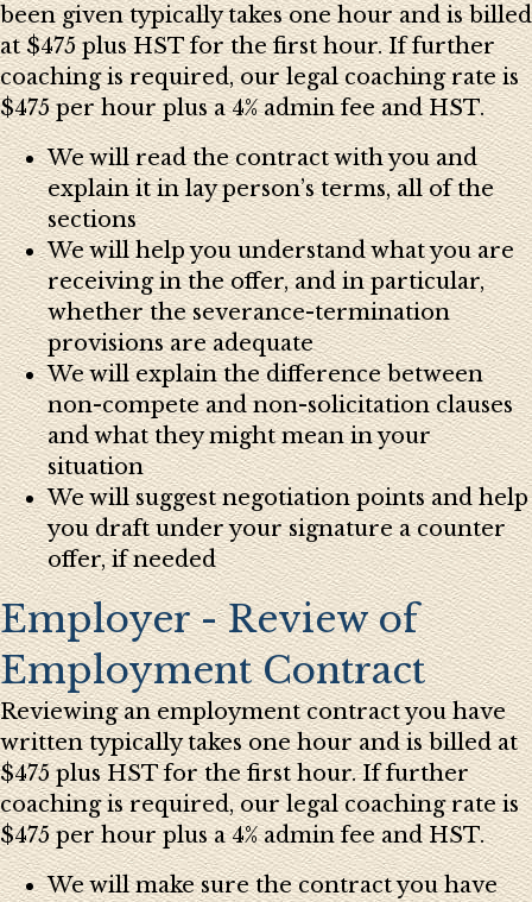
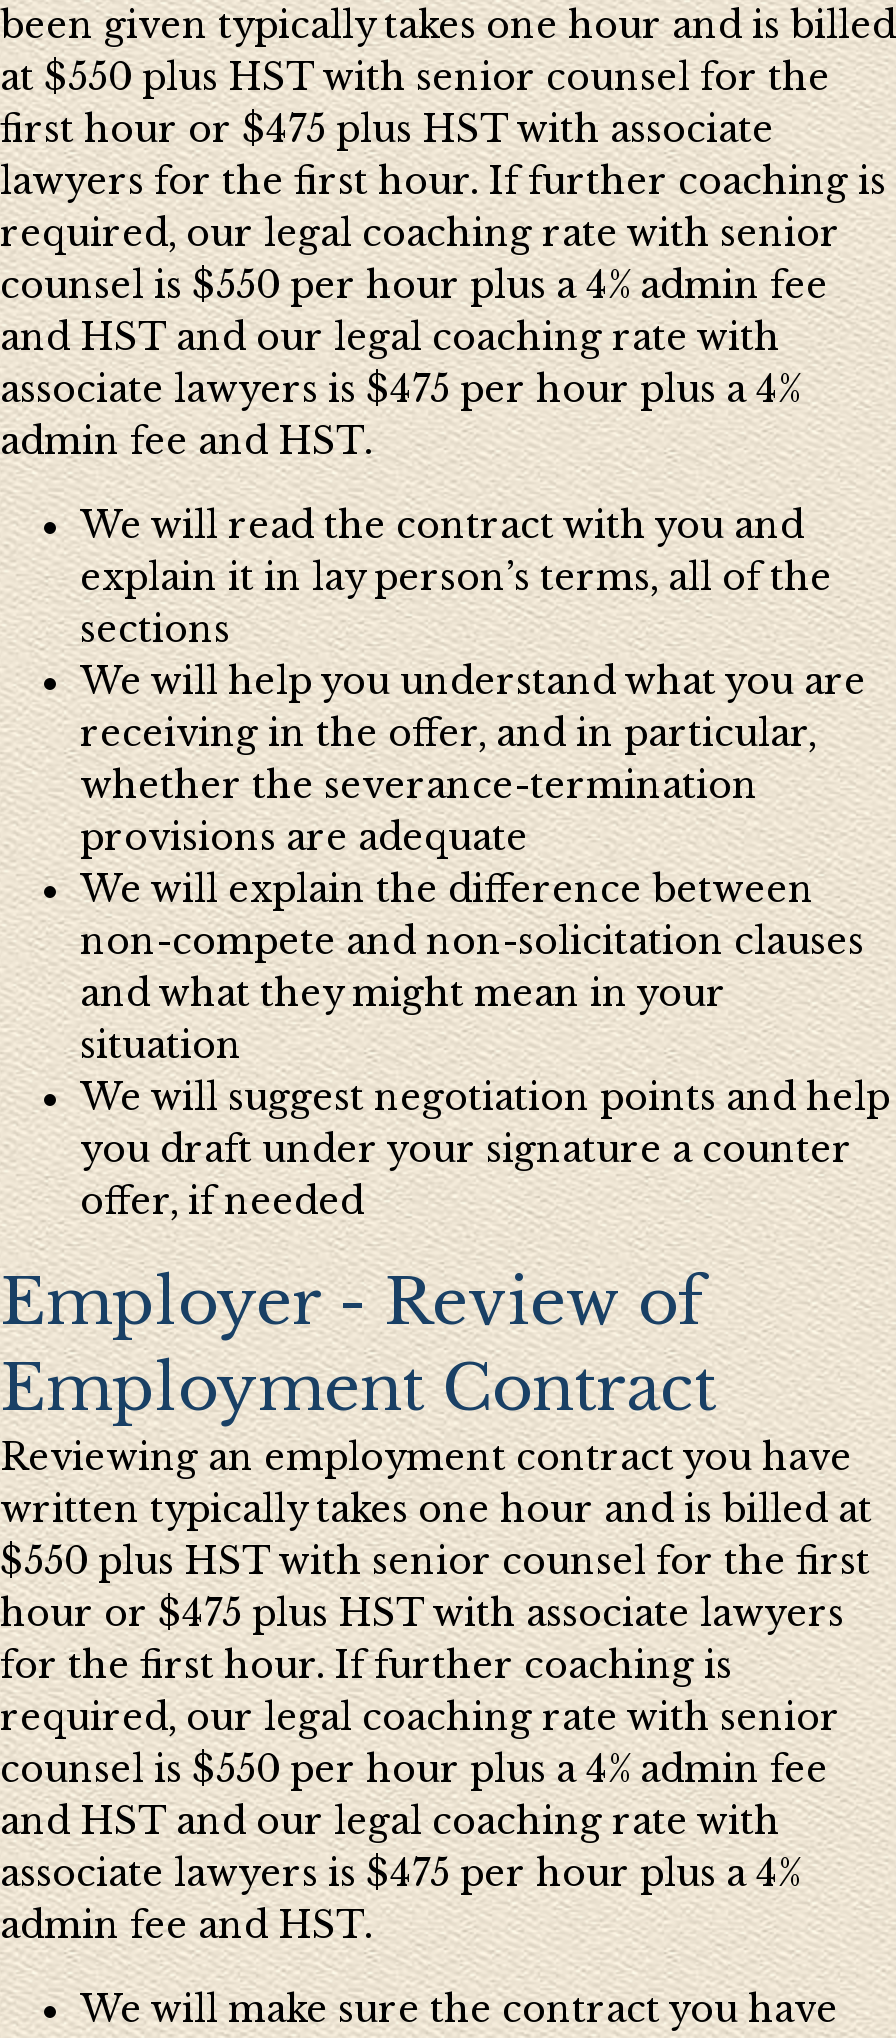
- at $475 plus HST for the first hour. If further
- coaching is required, our legal coaching rate is
- $475 per hour plus a 4% admin fee and HST.
+ at $550 plus HST with senior counsel for the
+ first hour or $475 plus HST with associate
+ lawyers for the first hour. If further coaching is
+ required, our legal coaching rate with senior
+ counsel is $550 per hour plus a 4% admin fee
+ and HST and our legal coaching rate with
+ associate lawyers is $475 per hour plus a 4%
+ admin fee and HST.

- $475 plus HST for the first hour. If further
- coaching is required, our legal coaching rate is
- $475 per hour plus a 4% admin fee and HST.
+ $550 plus HST with senior counsel for the first
+ hour or $475 plus HST with associate lawyers
+ for the first hour. If further coaching is
+ required, our legal coaching rate with senior
+ counsel is $550 per hour plus a 4% admin fee
+ and HST and our legal coaching rate with
+ associate lawyers is $475 per hour plus a 4%
+ admin fee and HST.
